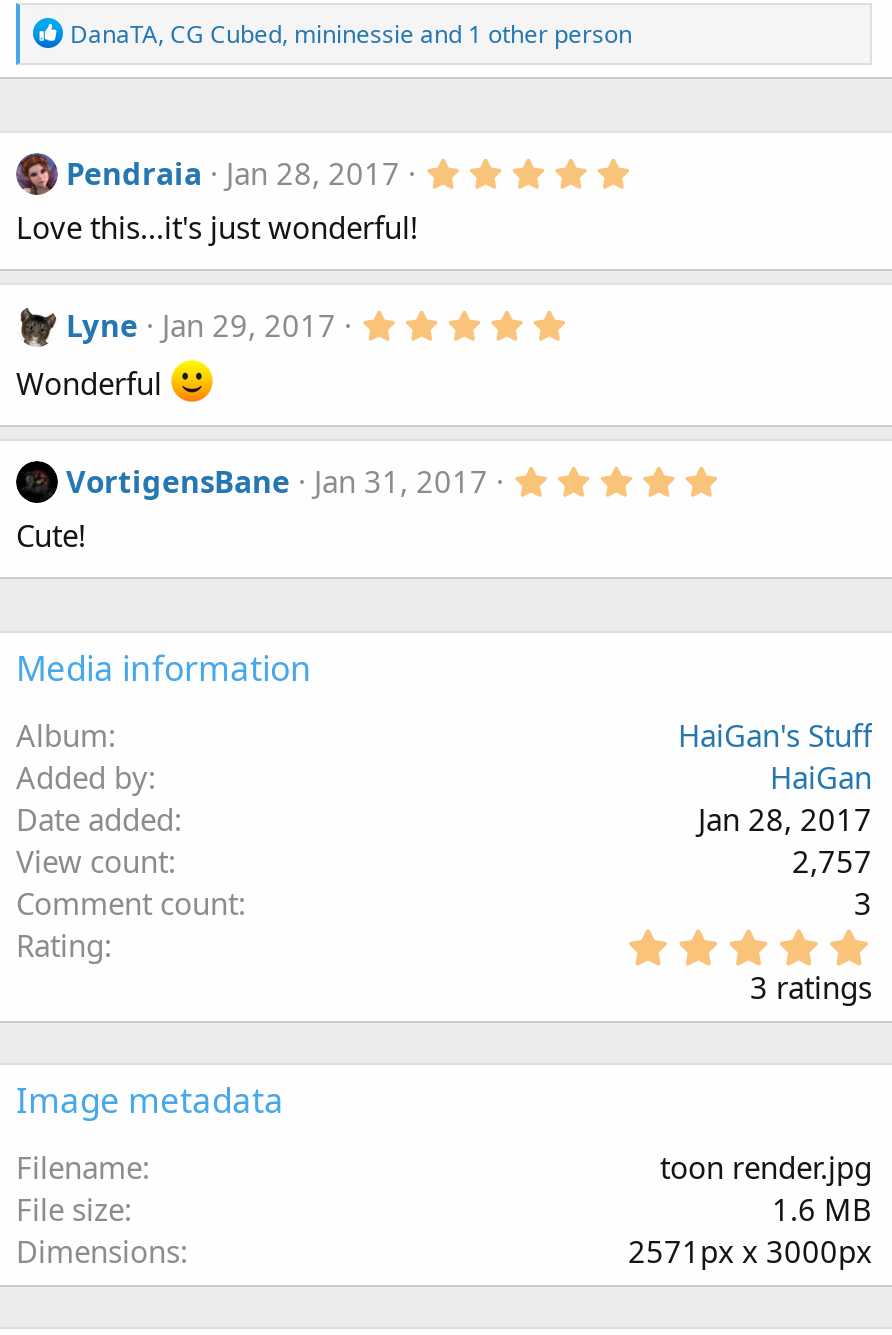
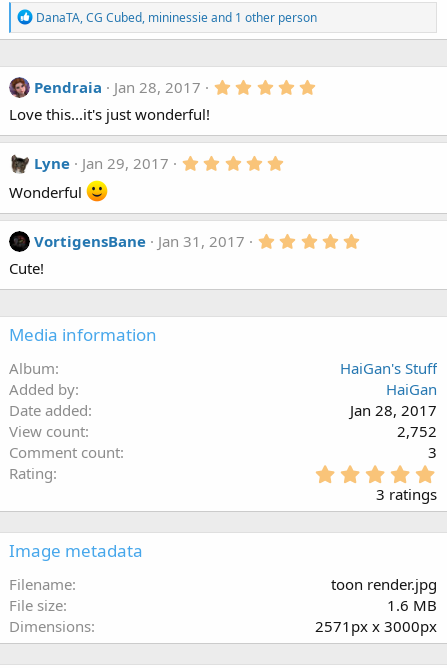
- 2,757
+ 2,752
